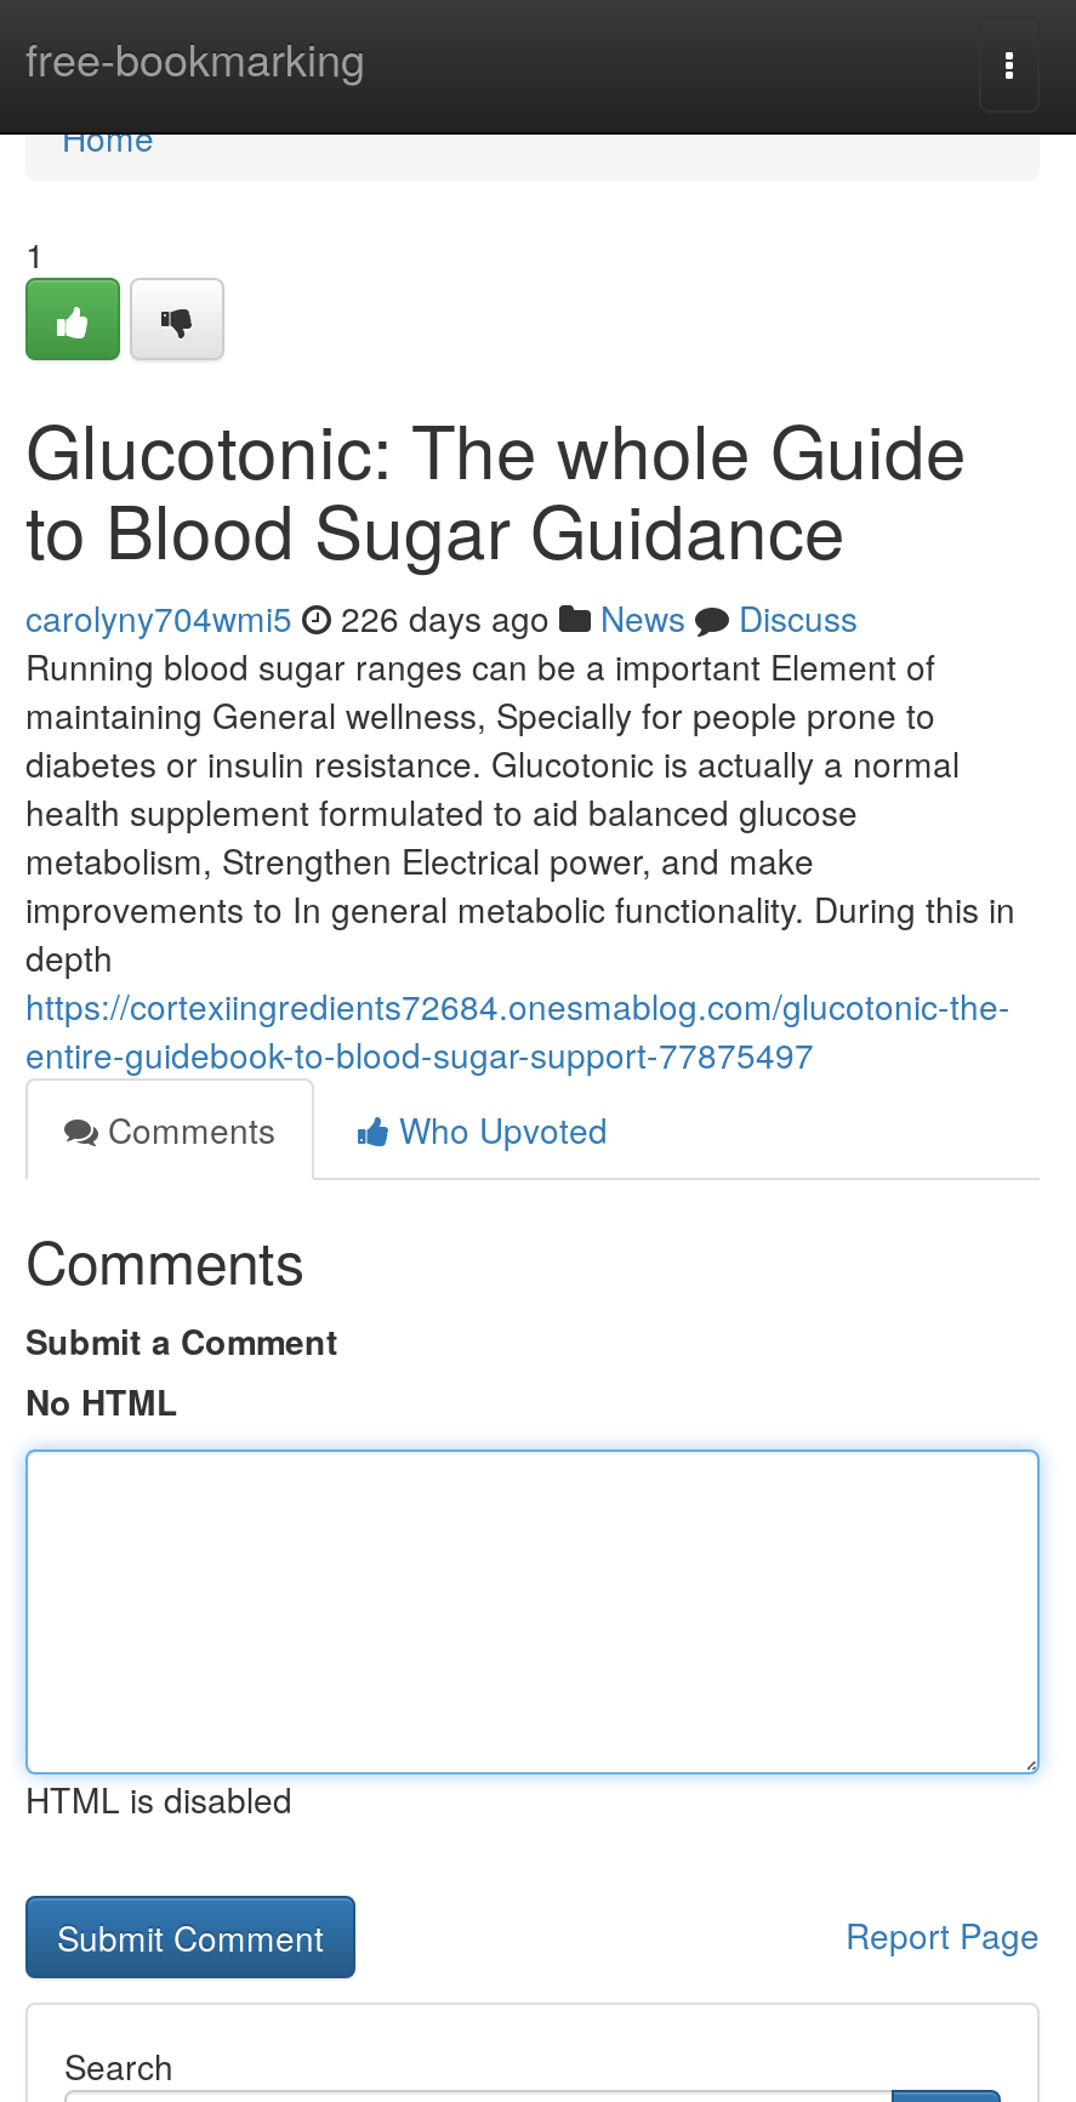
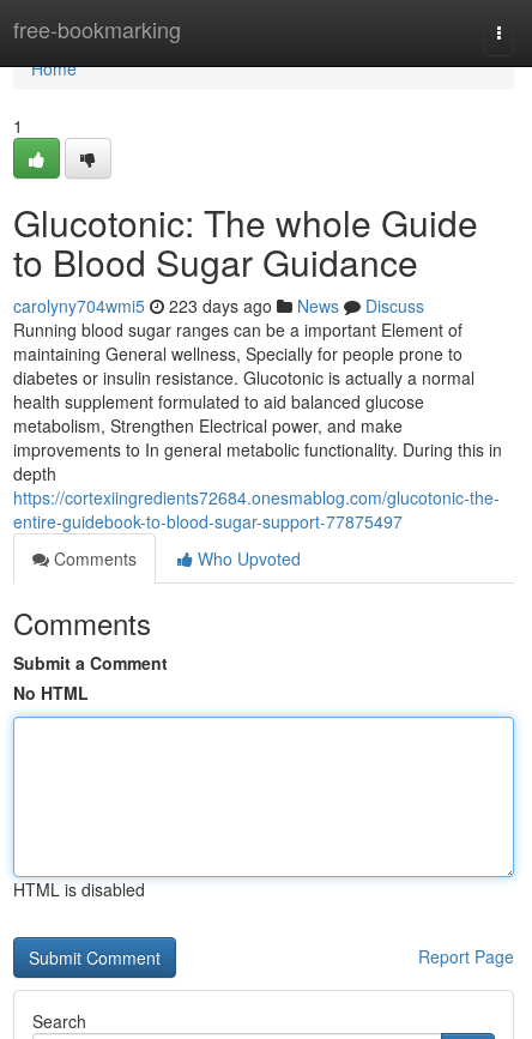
- carolyny704wmi5 226 days ago News Discuss
+ carolyny704wmi5 223 days ago News Discuss
